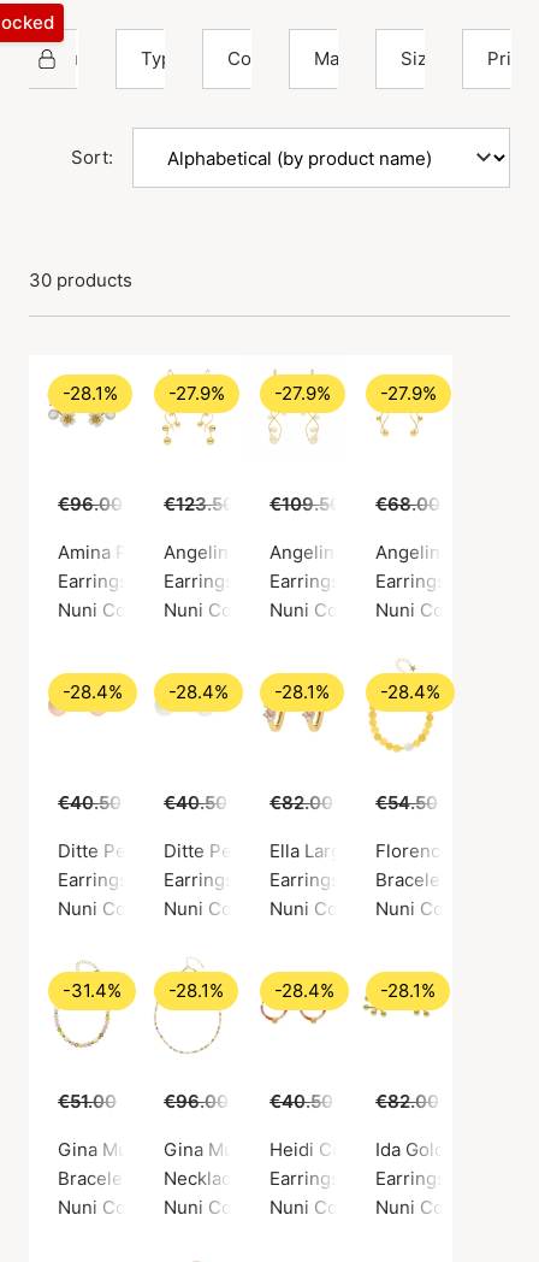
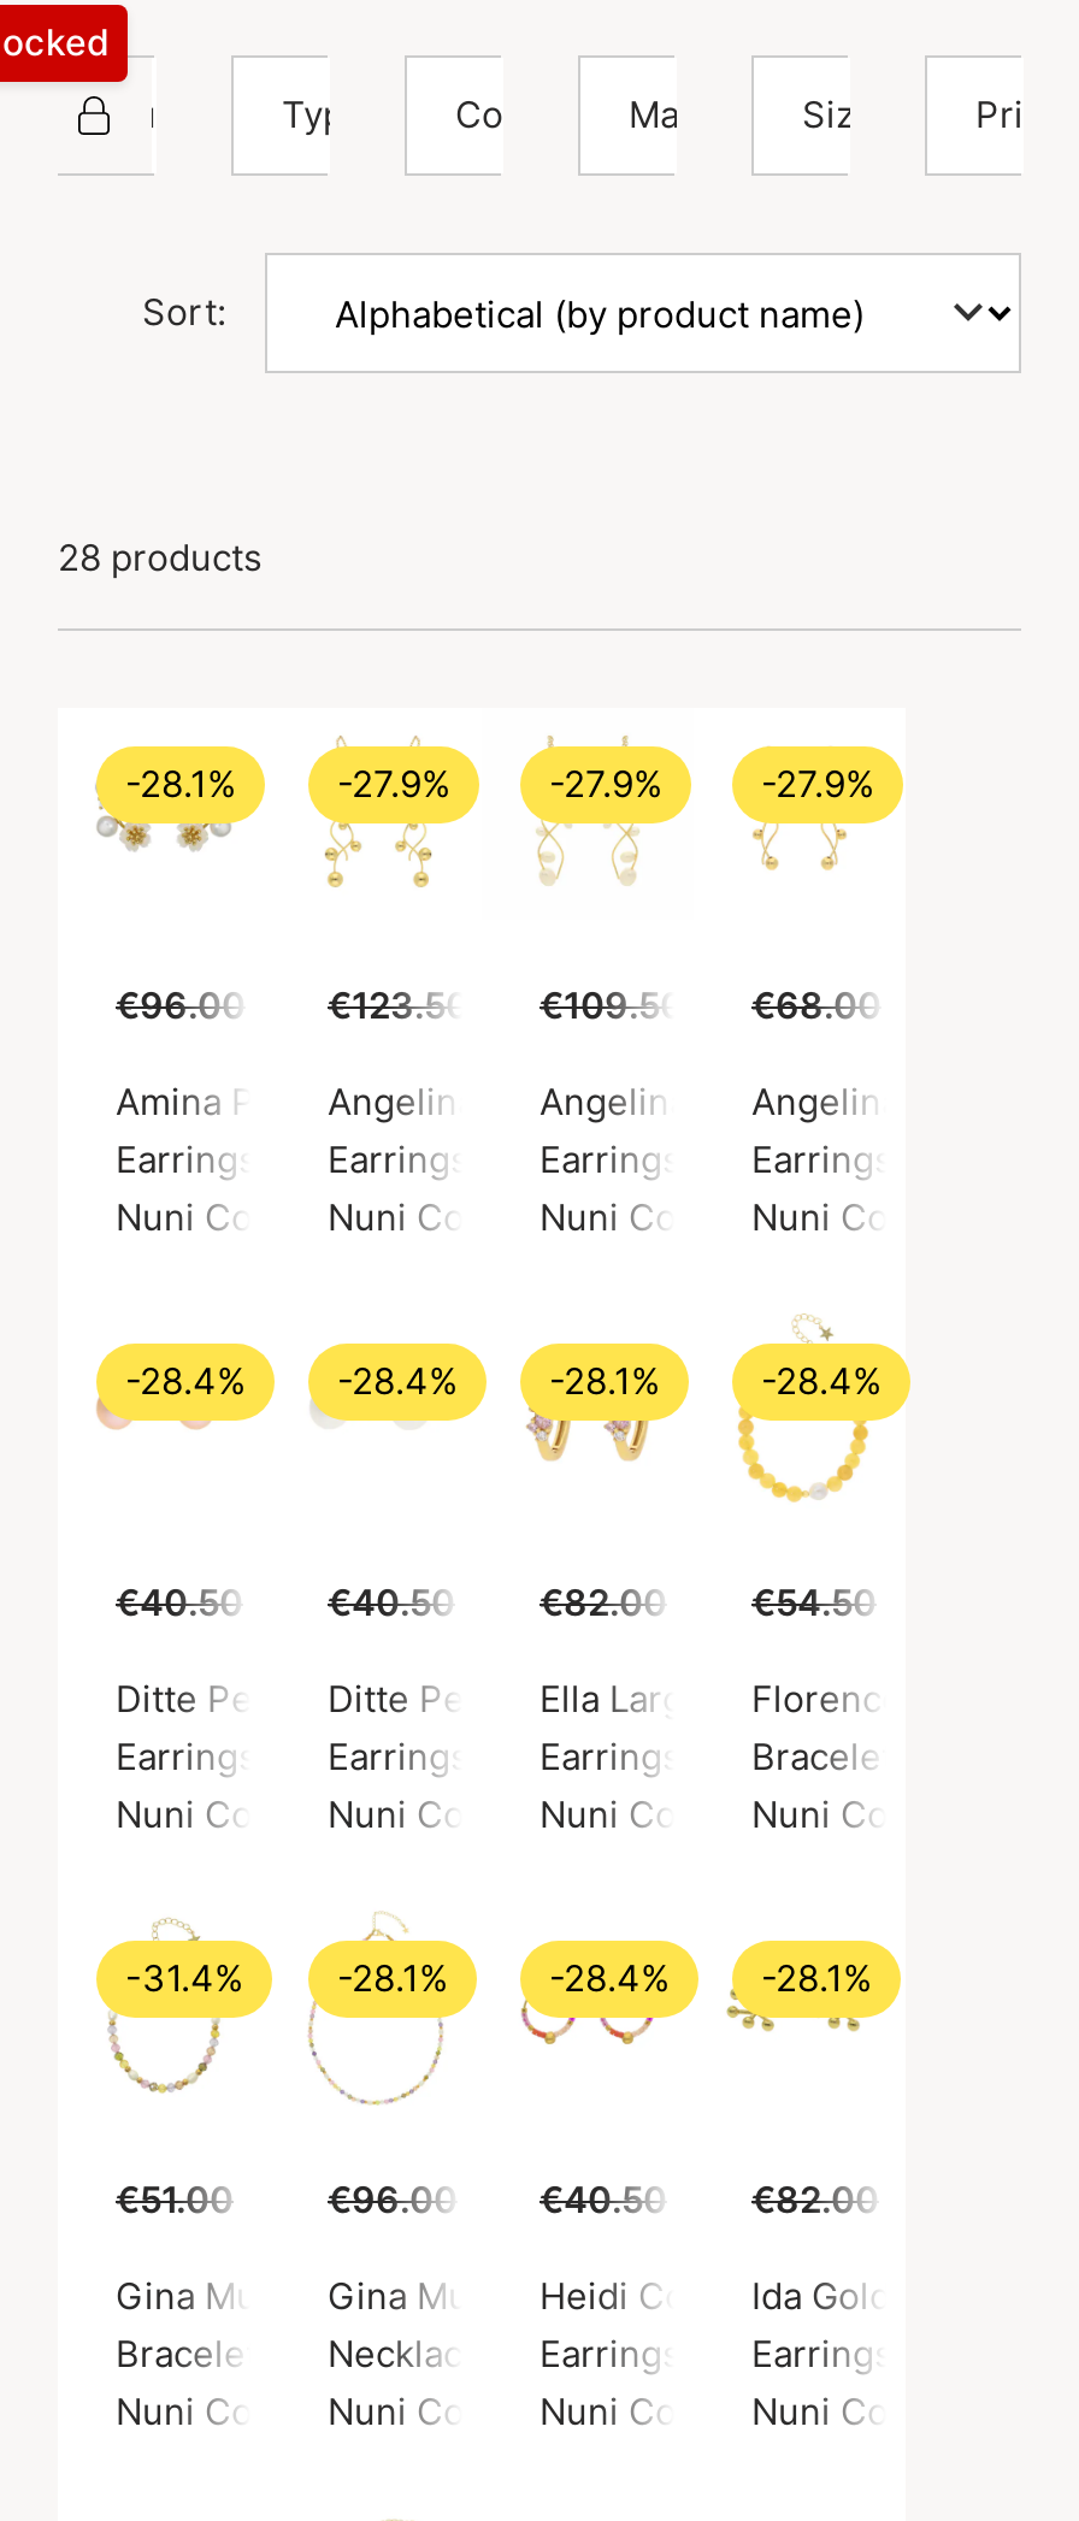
- 30 products
+ 28 products
